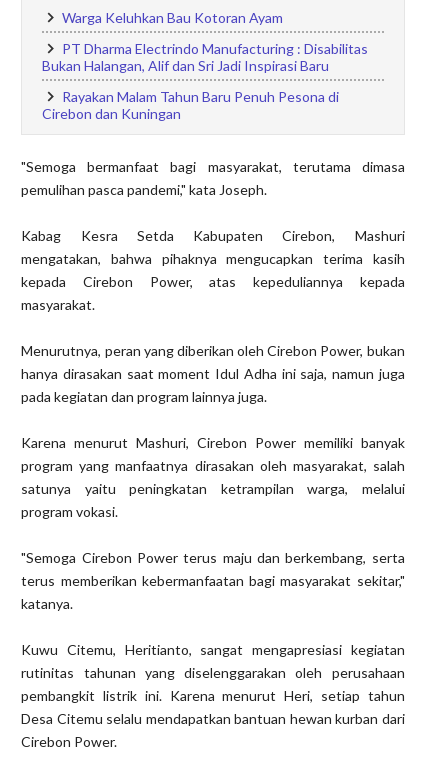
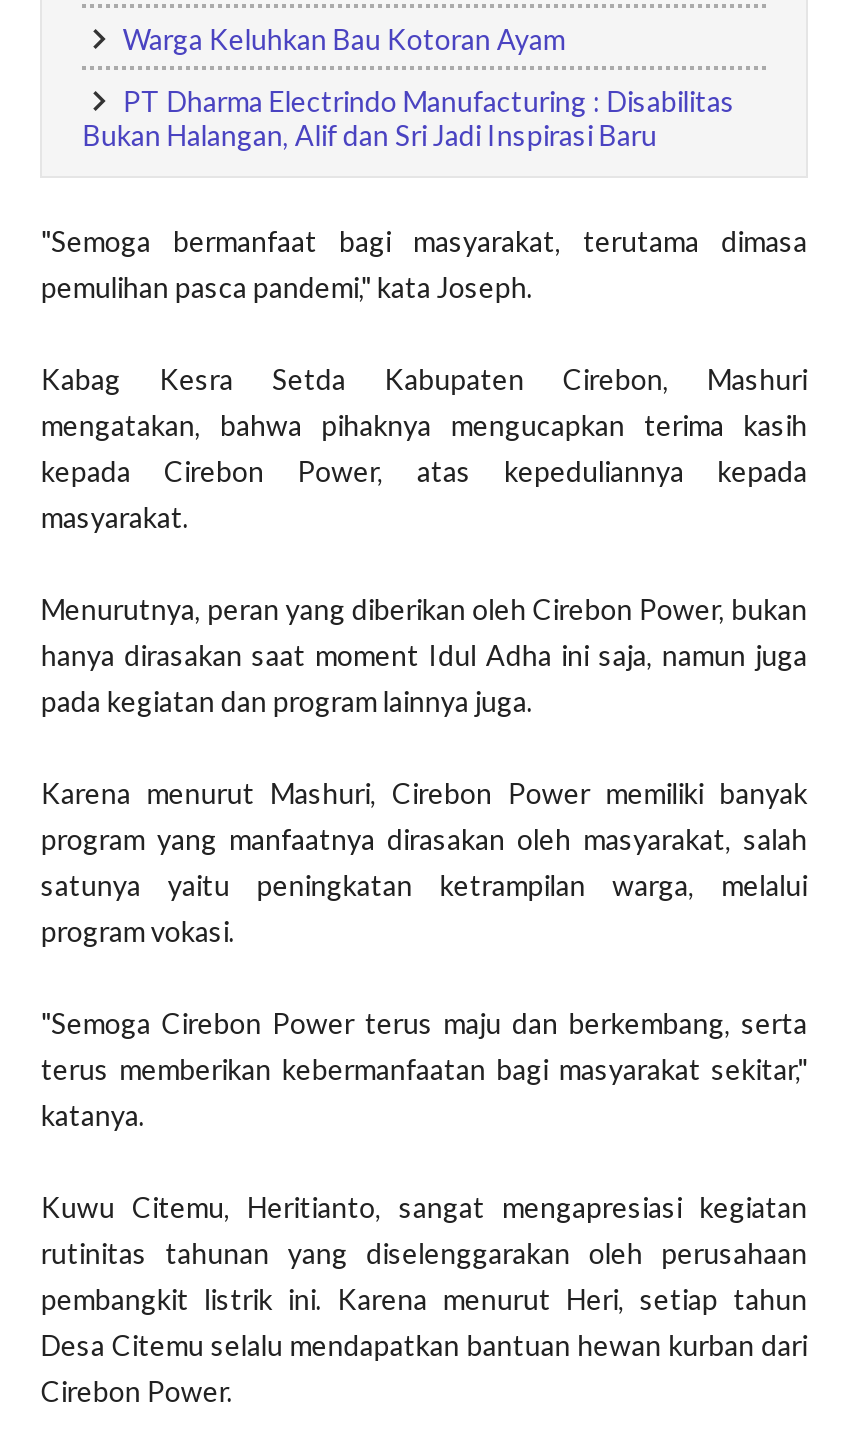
- Rayakan Malam Tahun Baru Penuh Pesona di
- Cirebon dan Kuningan
